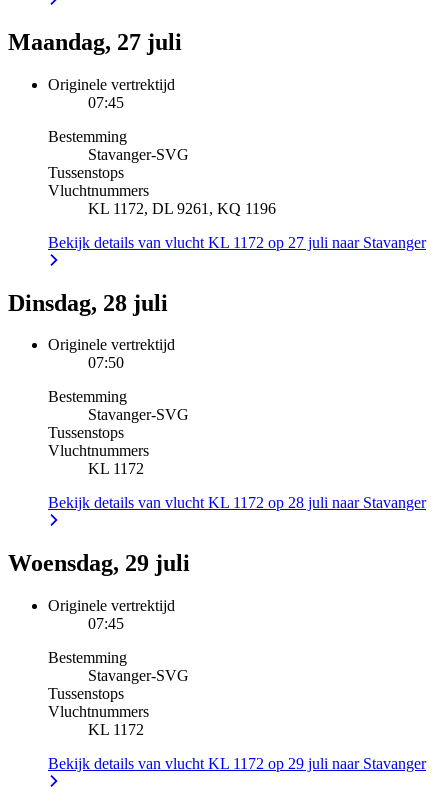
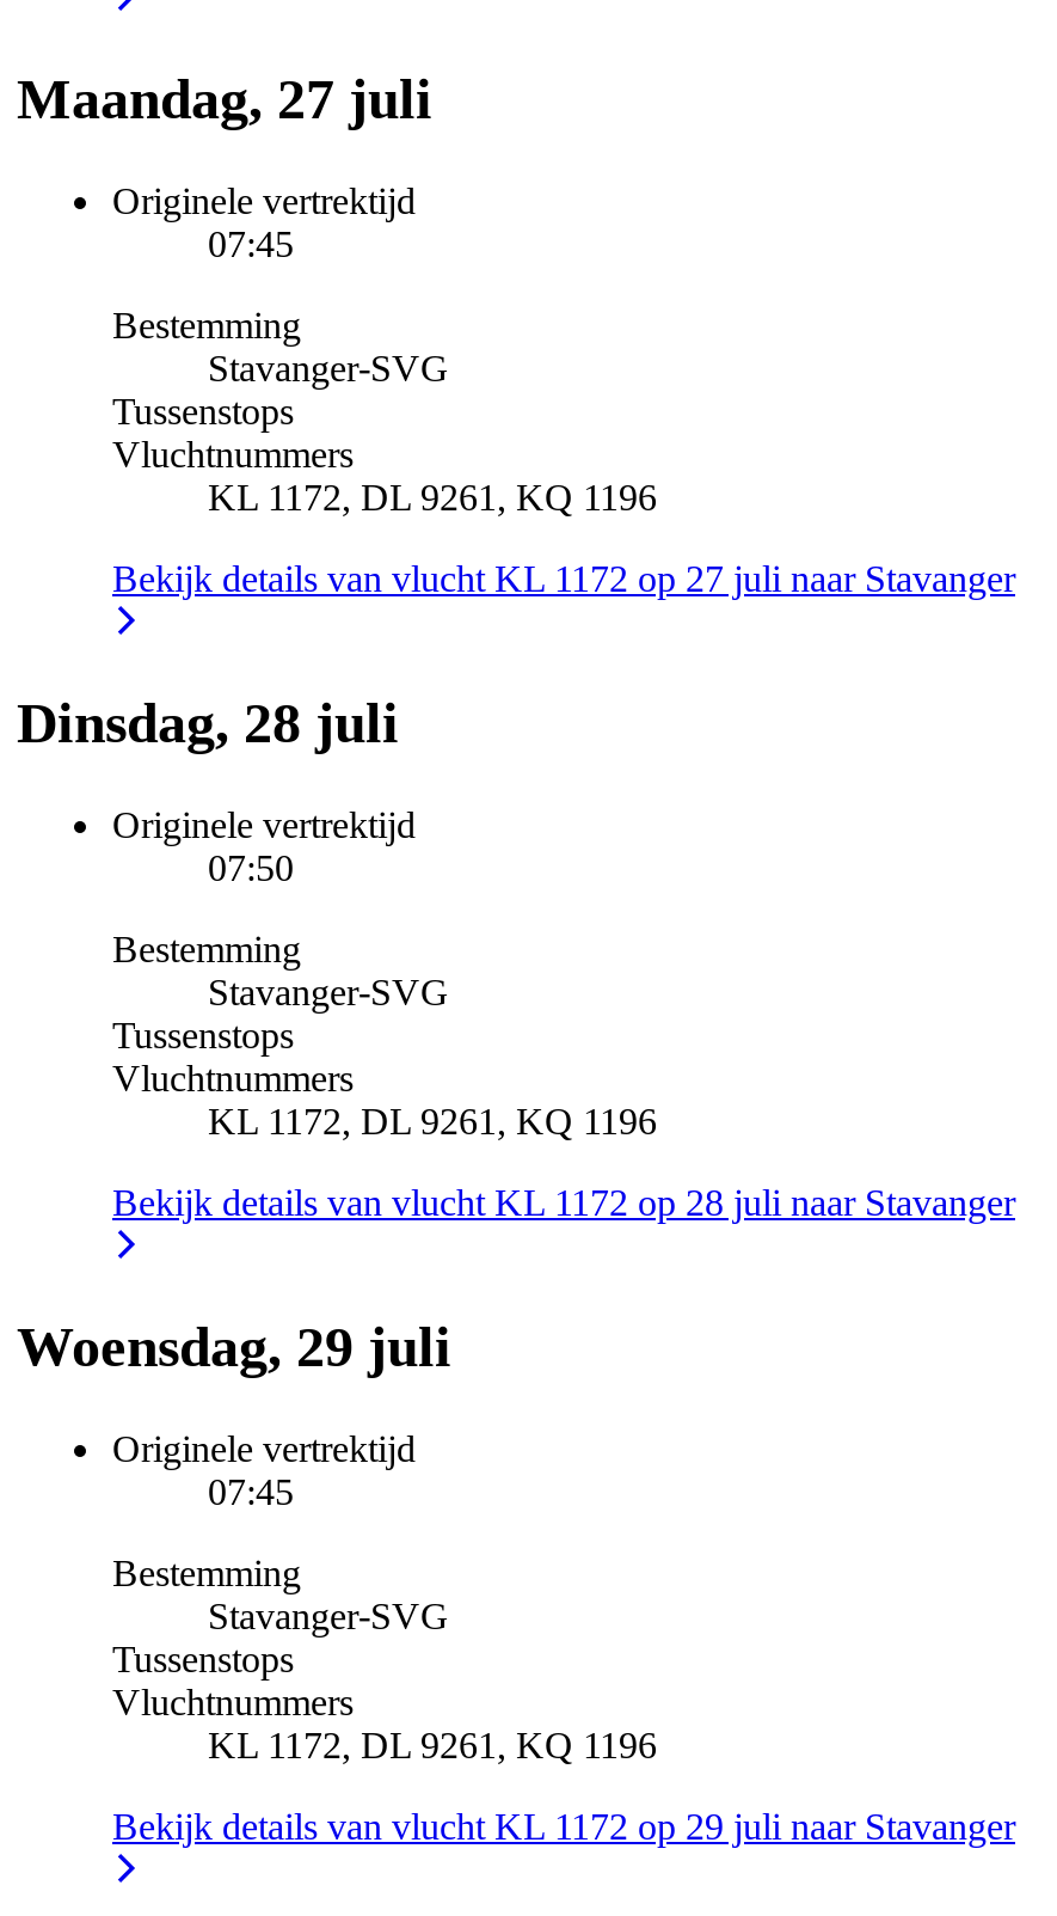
- KL 1172
+ KL 1172, DL 9261, KQ 1196

- KL 1172
+ KL 1172, DL 9261, KQ 1196
